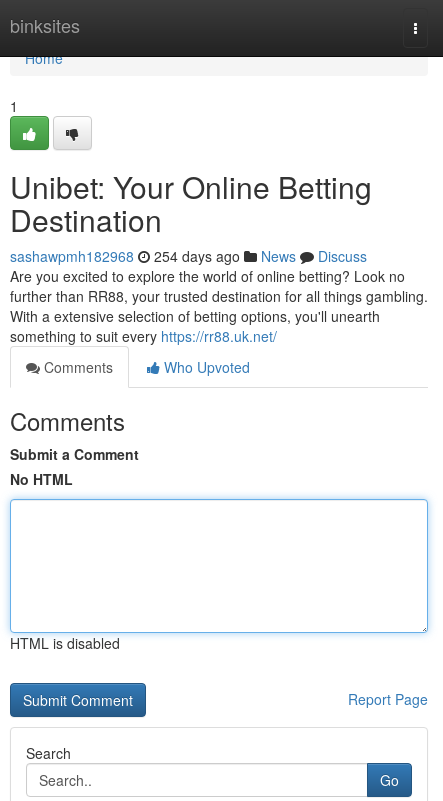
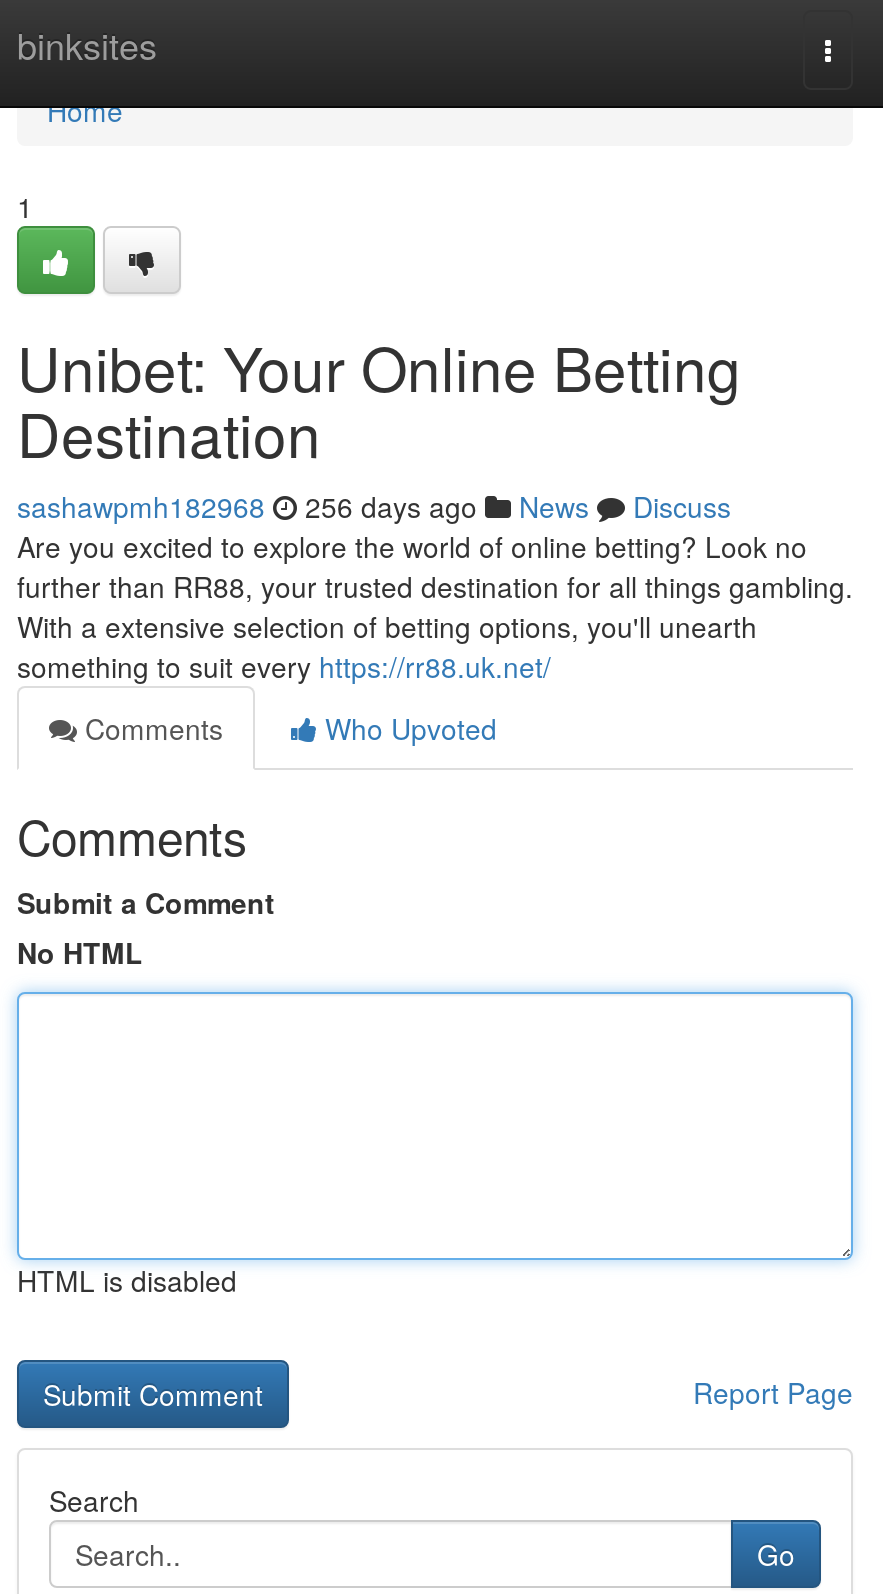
- sashawpmh182968 254 days ago News Discuss
+ sashawpmh182968 256 days ago News Discuss
